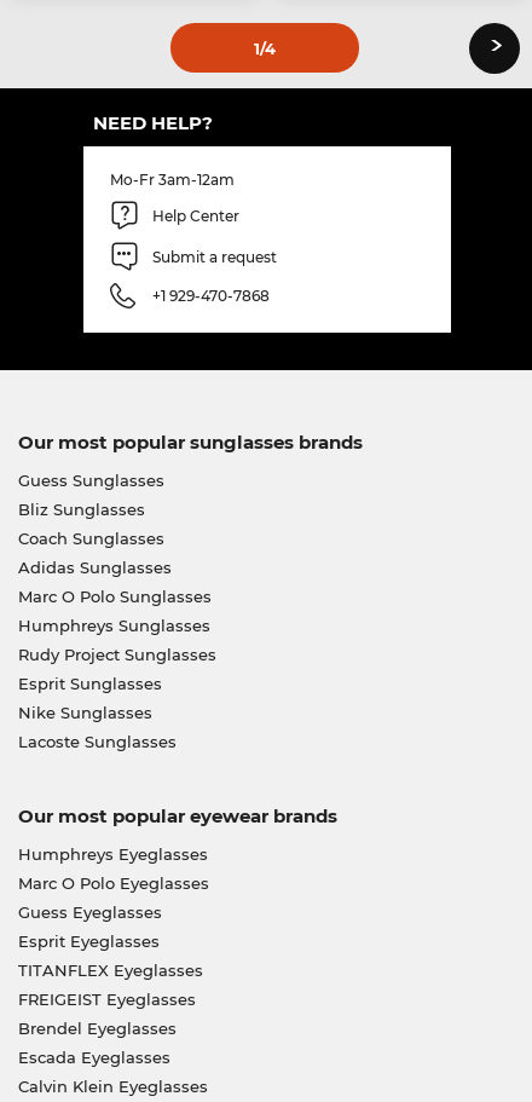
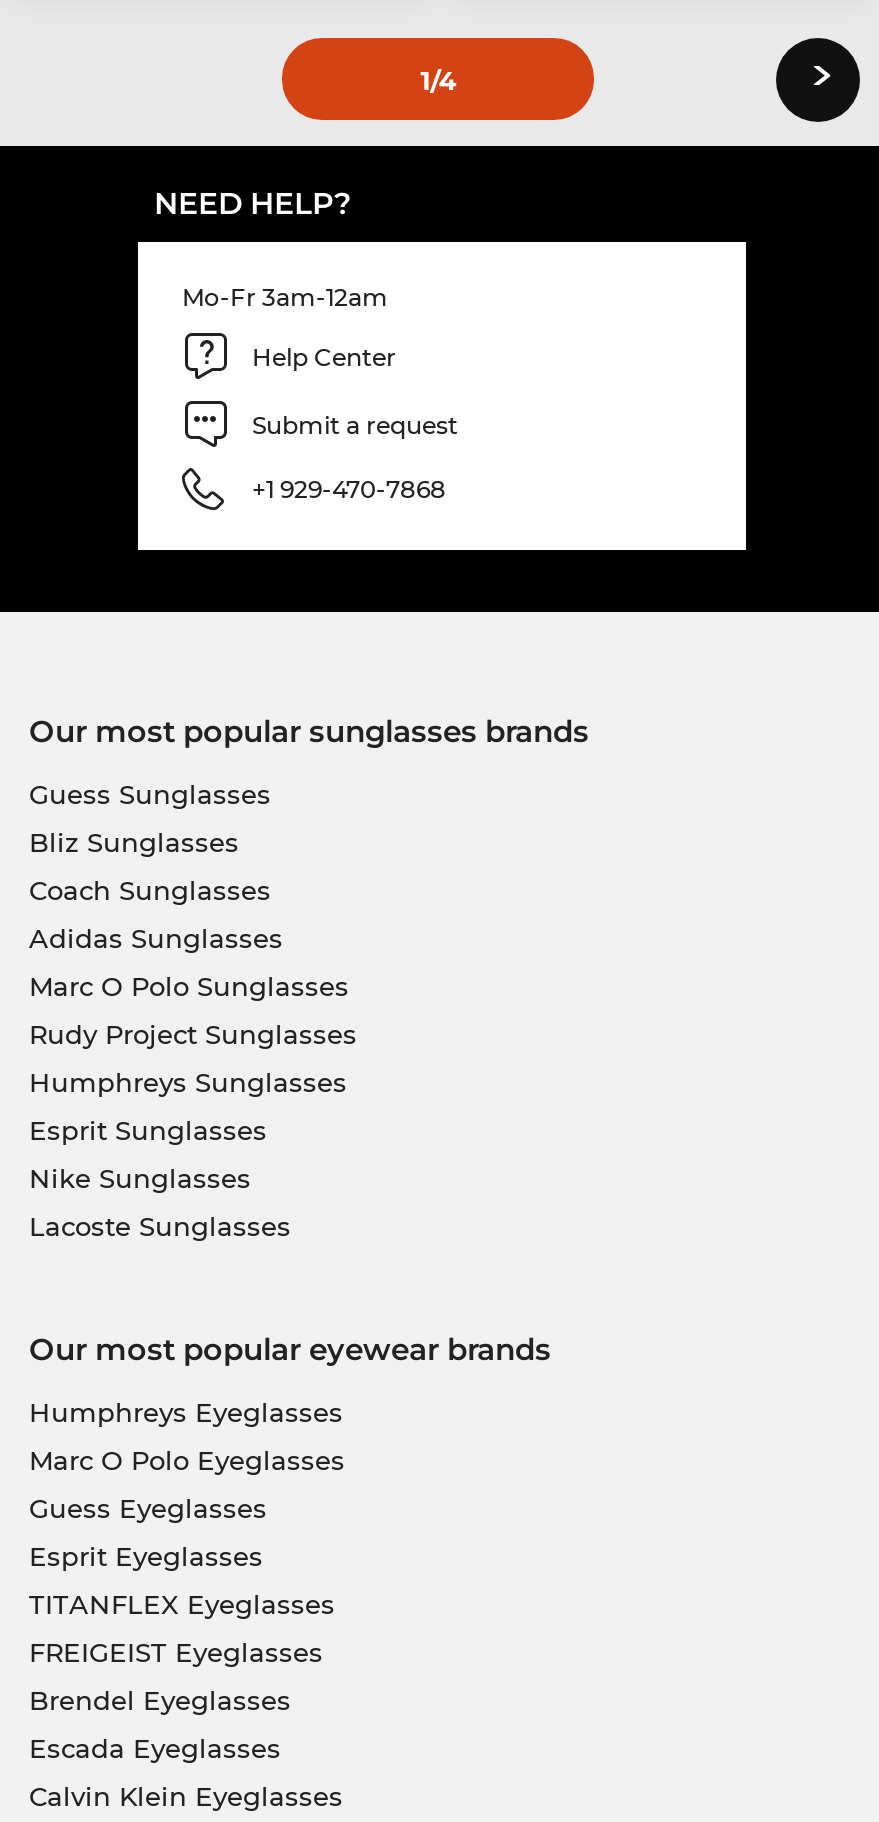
moved down: Humphreys Sunglasses

moved up: Rudy Project Sunglasses
